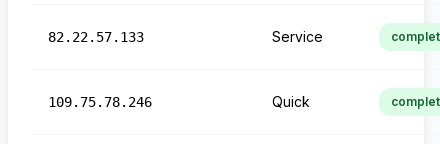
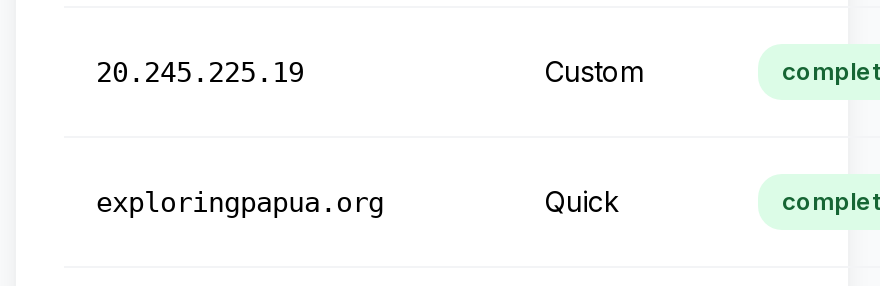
- 82.22.57.133
- Service
+ 20.245.225.19
+ Custom

- 109.75.78.246
+ exploringpapua.org
